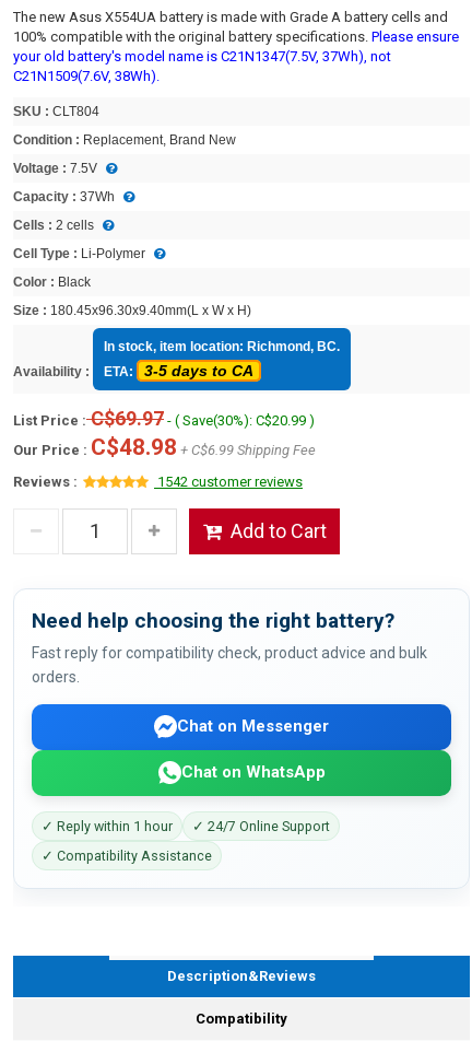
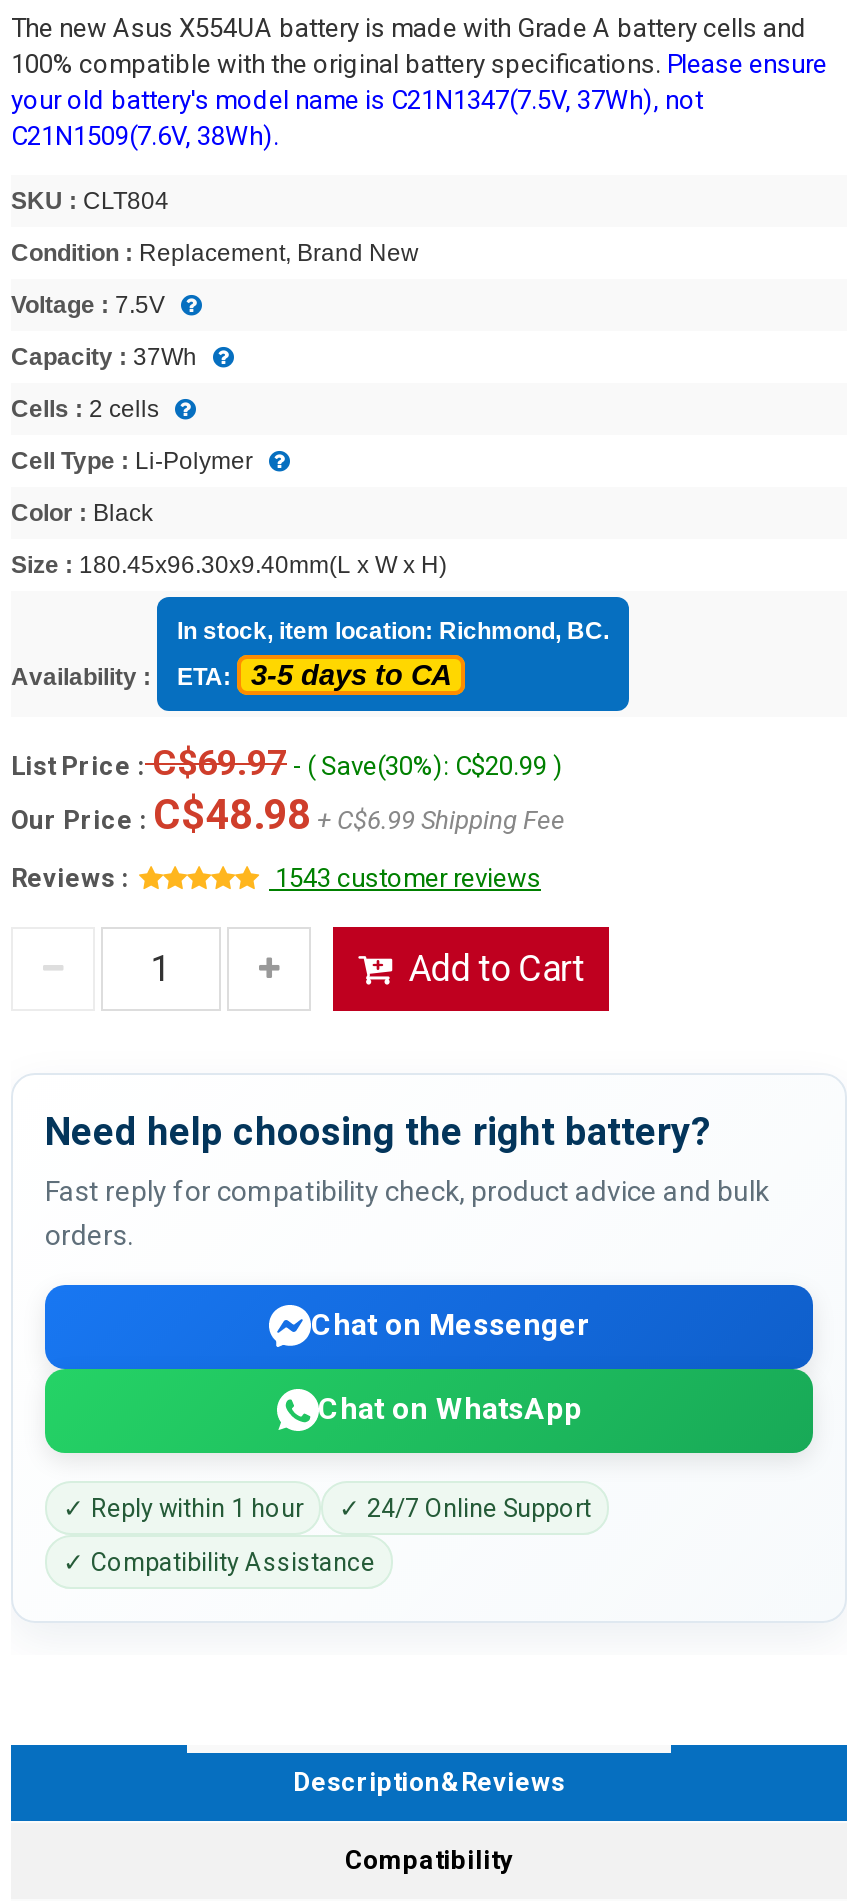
- 1542 customer reviews
+ 1543 customer reviews
